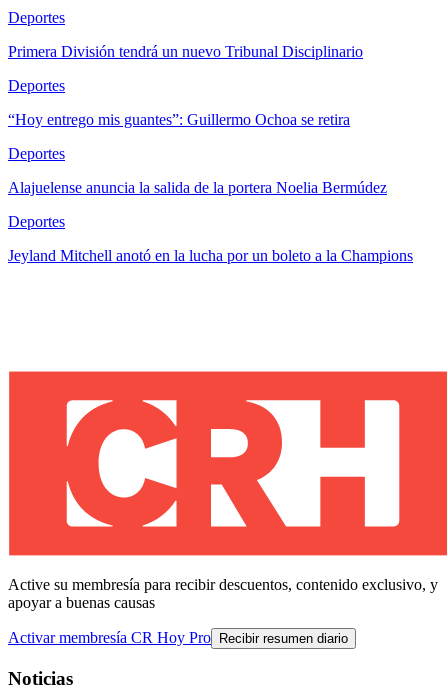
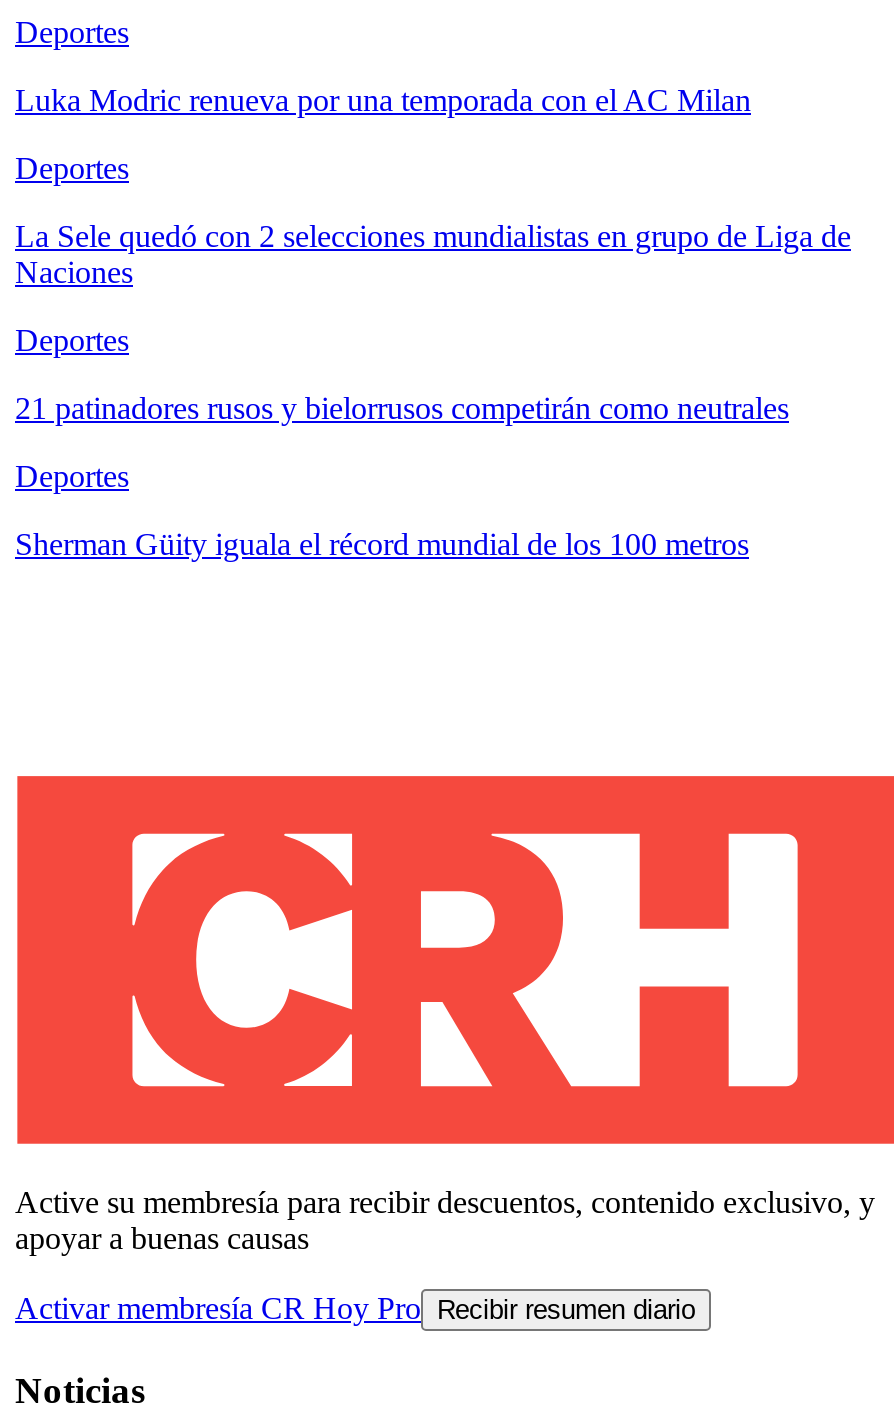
- Primera División tendrá un nuevo Tribunal Disciplinario
+ Luka Modric renueva por una temporada con el AC Milan

- “Hoy entrego mis guantes”: Guillermo Ochoa se retira
+ La Sele quedó con 2 selecciones mundialistas en grupo de Liga de
+ Naciones

- Alajuelense anuncia la salida de la portera Noelia Bermúdez
+ 21 patinadores rusos y bielorrusos competirán como neutrales

- Jeyland Mitchell anotó en la lucha por un boleto a la Champions
+ Sherman Güity iguala el récord mundial de los 100 metros
